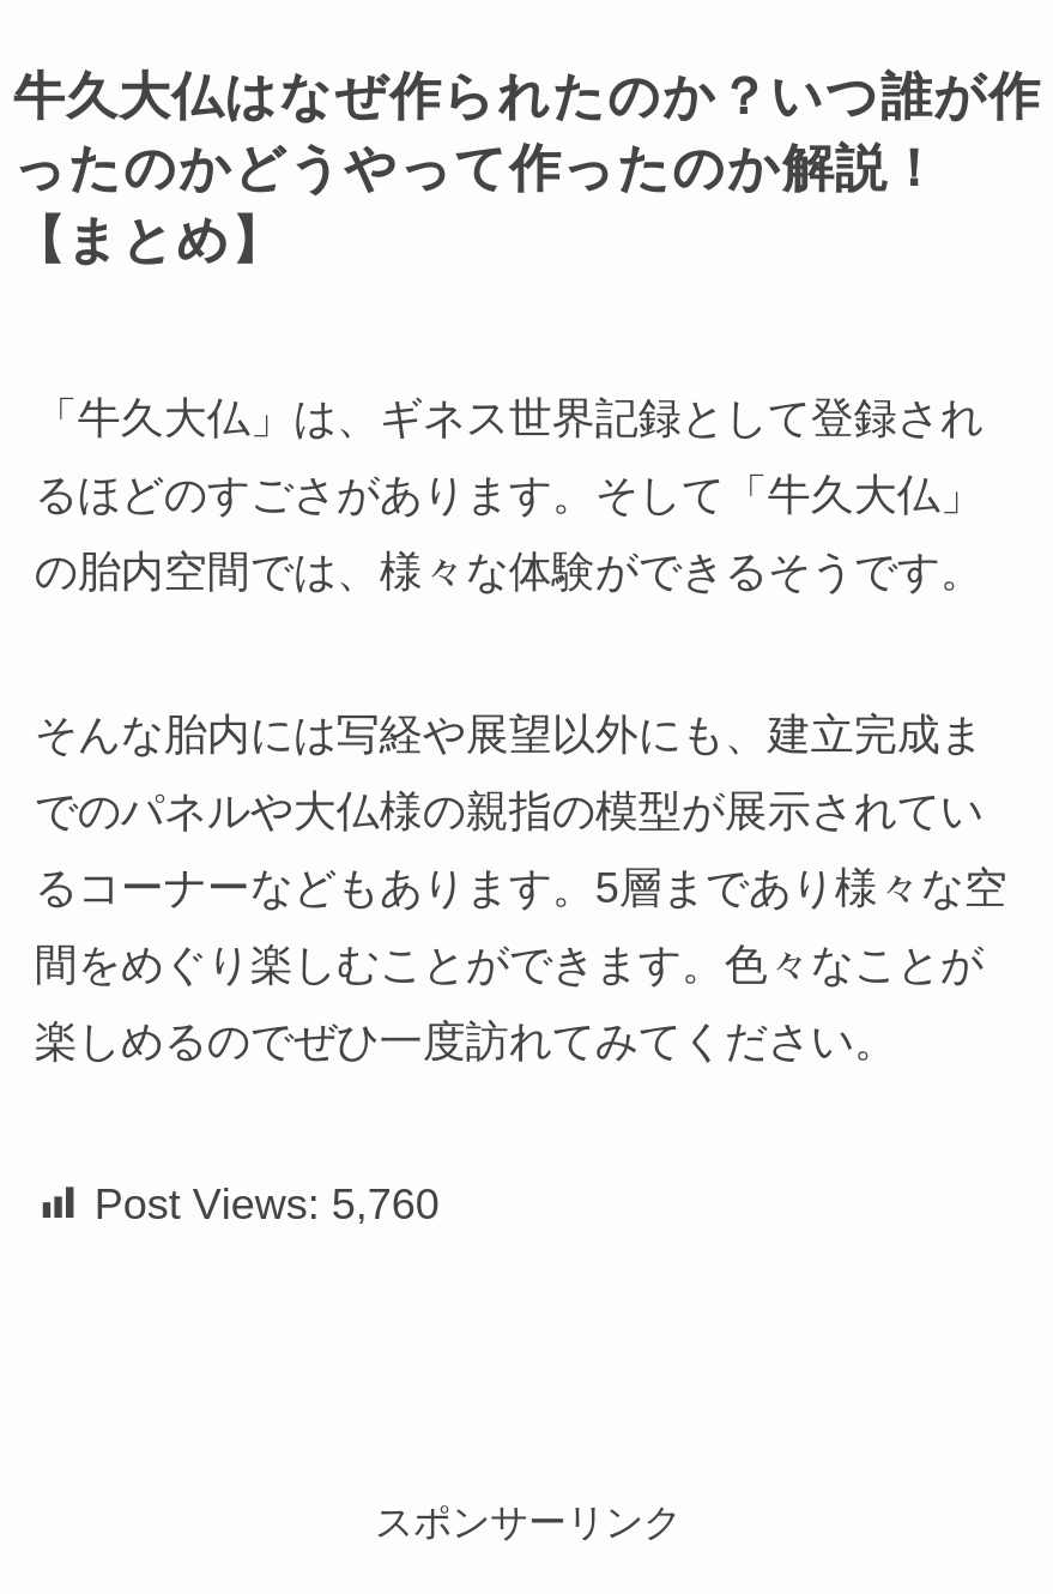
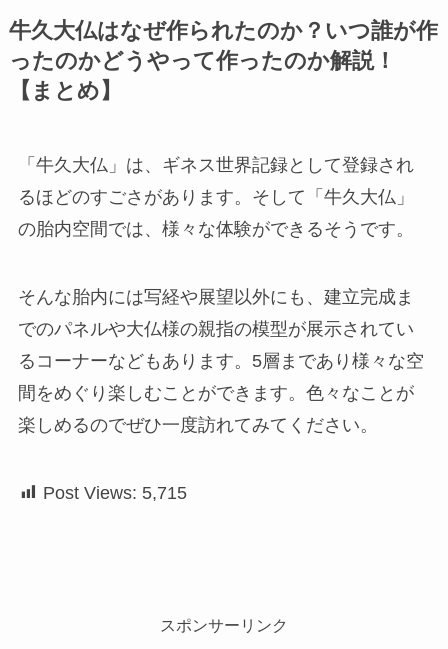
- Post Views: 5,760
+ Post Views: 5,715
